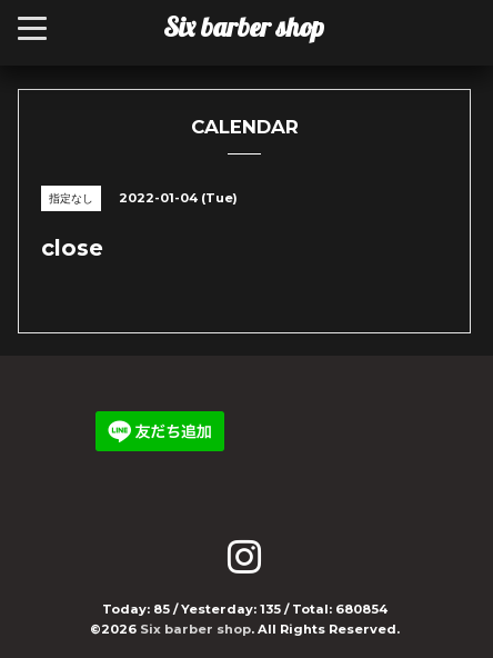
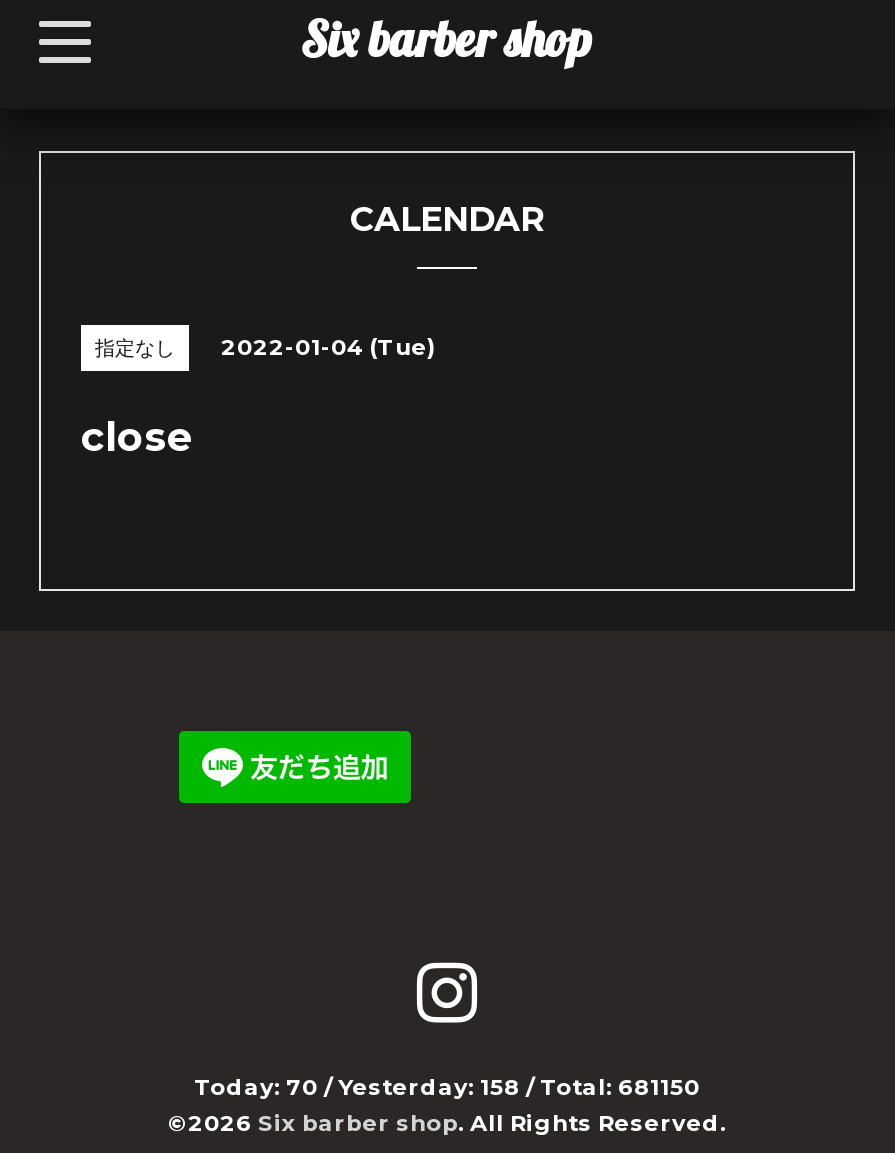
- Today: 85 / Yesterday: 135 / Total: 680854
+ Today: 70 / Yesterday: 158 / Total: 681150
